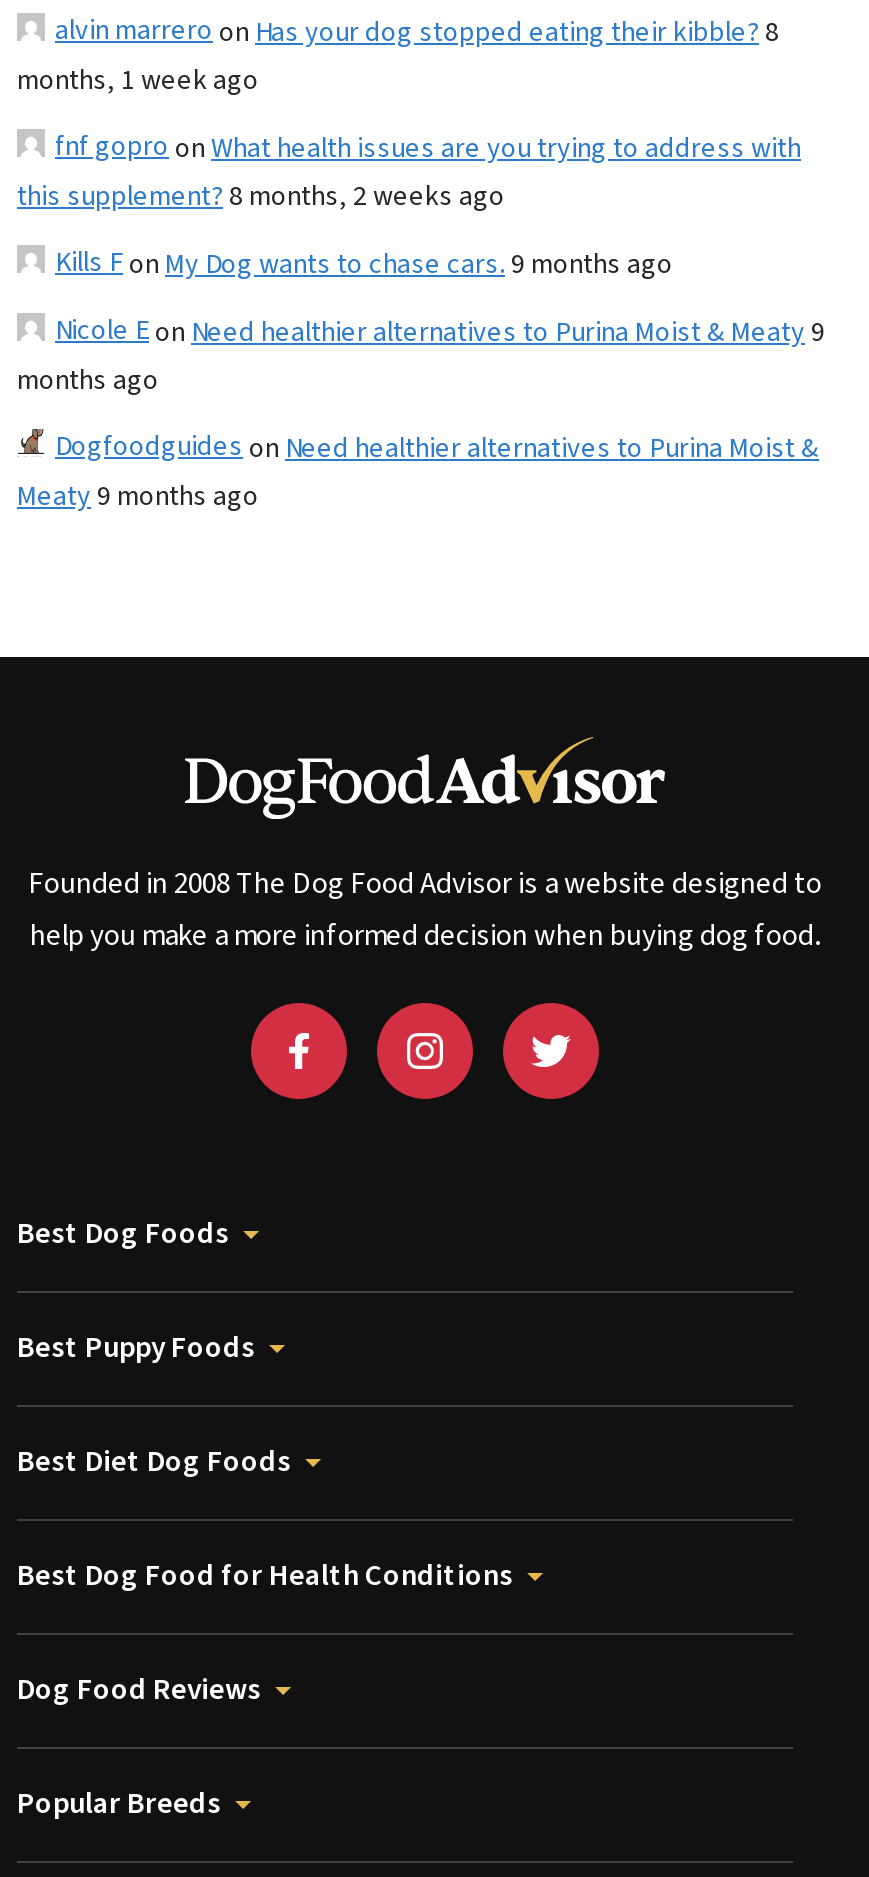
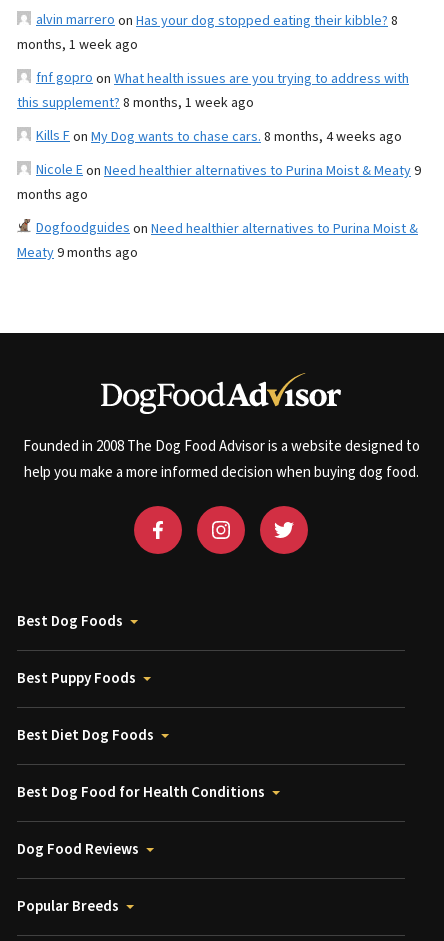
- this supplement? 8 months, 2 weeks ago
+ this supplement? 8 months, 1 week ago

- Kills Fon My Dog wants to chase cars. 9 months ago
+ Kills Fon My Dog wants to chase cars. 8 months, 4 weeks ago
